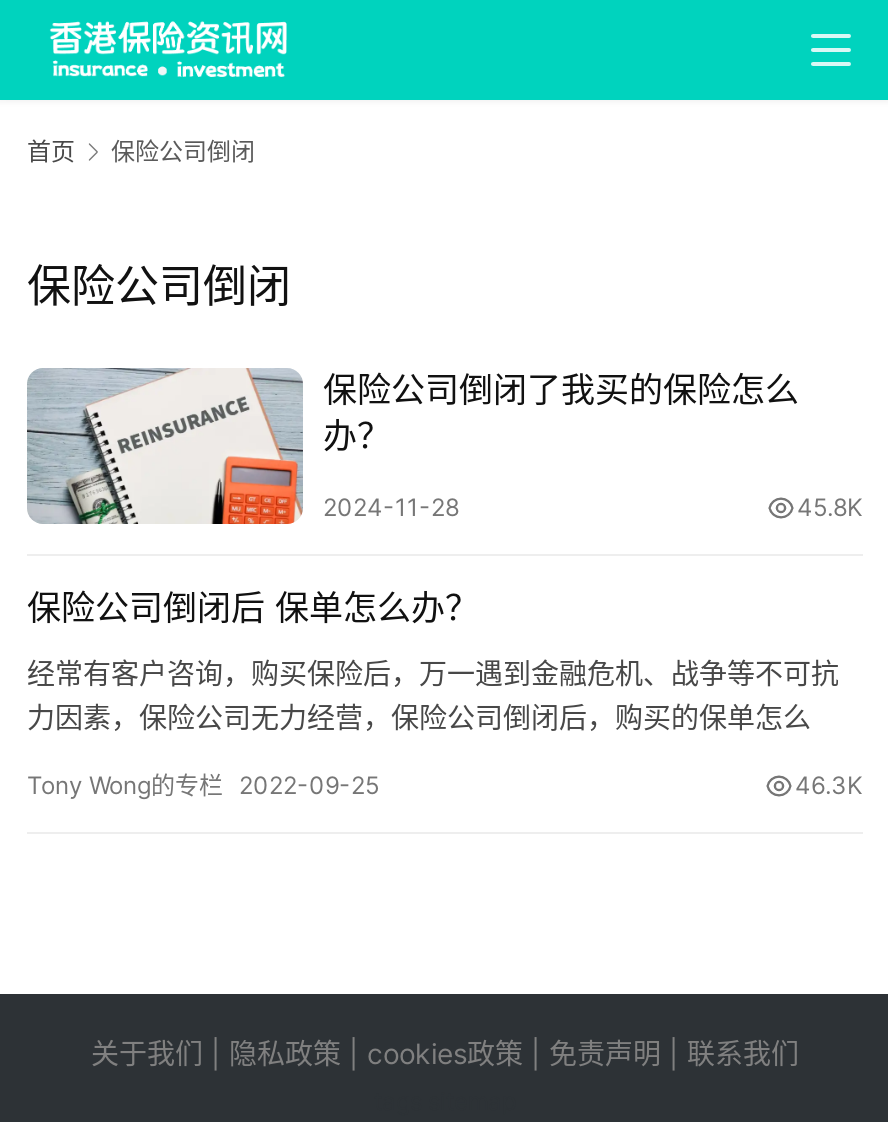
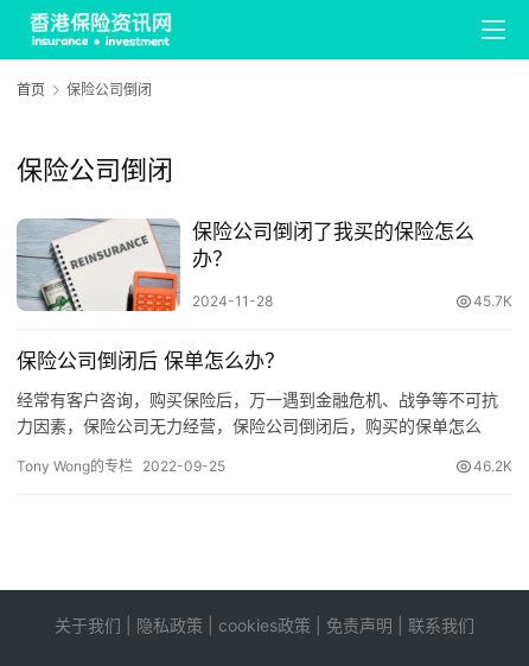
- 45.8K
+ 45.7K

- 46.3K
+ 46.2K
